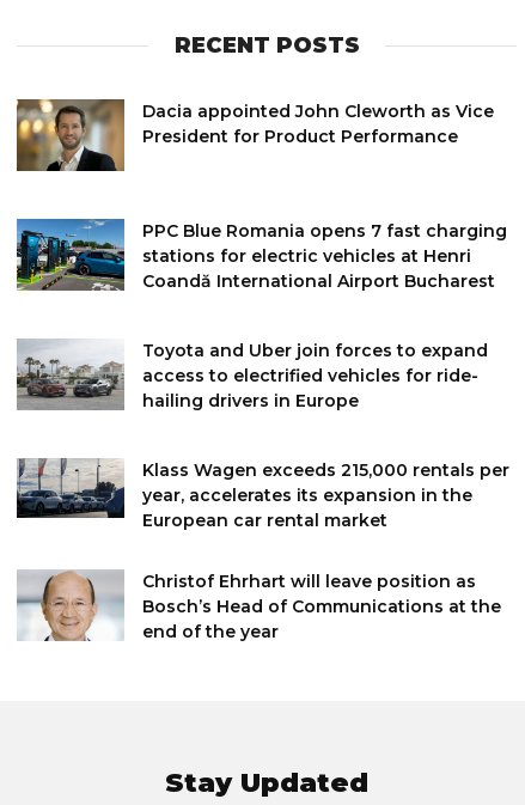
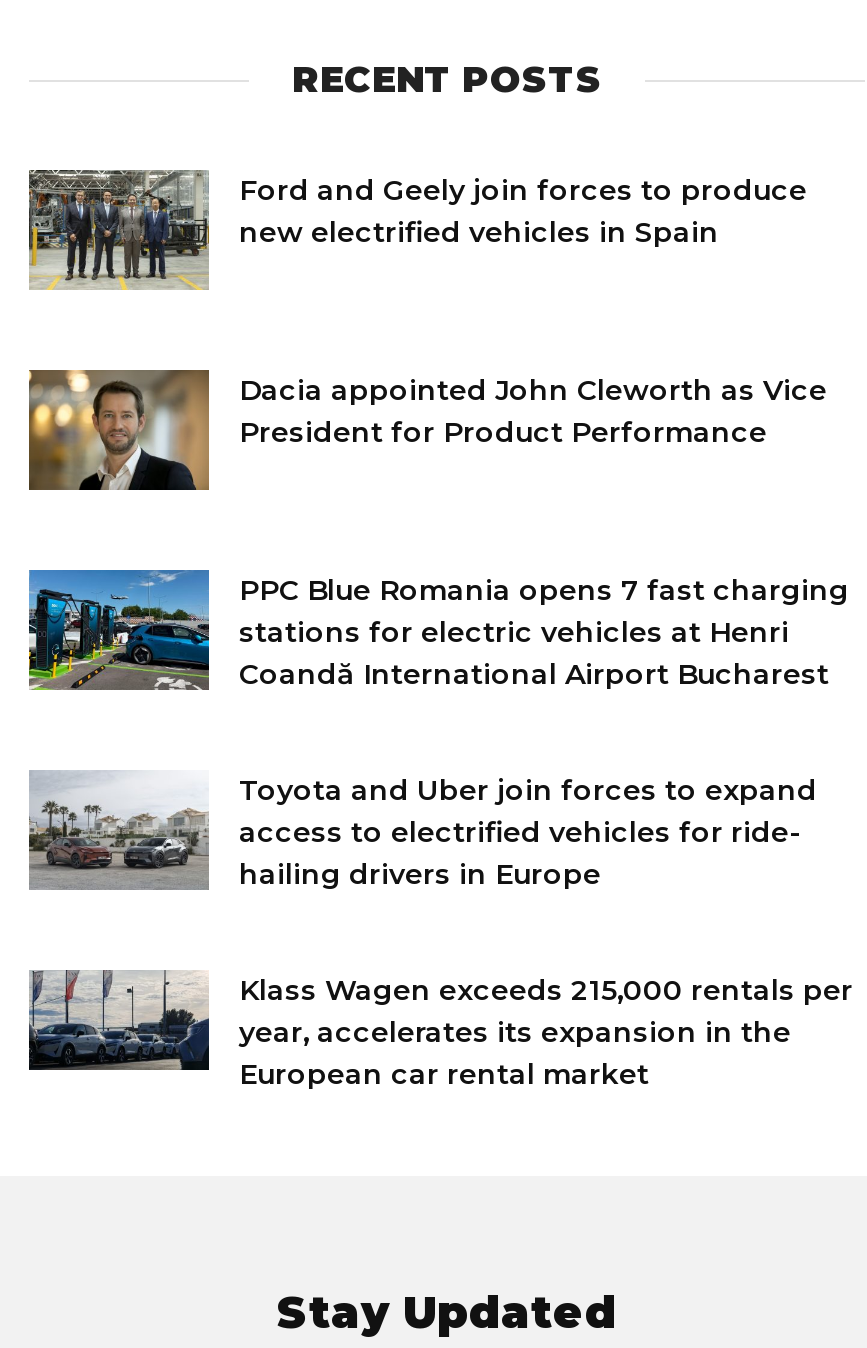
+ [image]
+ Ford and Geely join forces to produce
+ new electrified vehicles in Spain

moved down: [image] | Dacia appointed John Cleworth as Vice | President for Product Performance | ... | year, accelerates its expansion in the | European car rental market

- [image]
- Christof Ehrhart will leave position as
- Bosch’s Head of Communications at the
- end of the year
